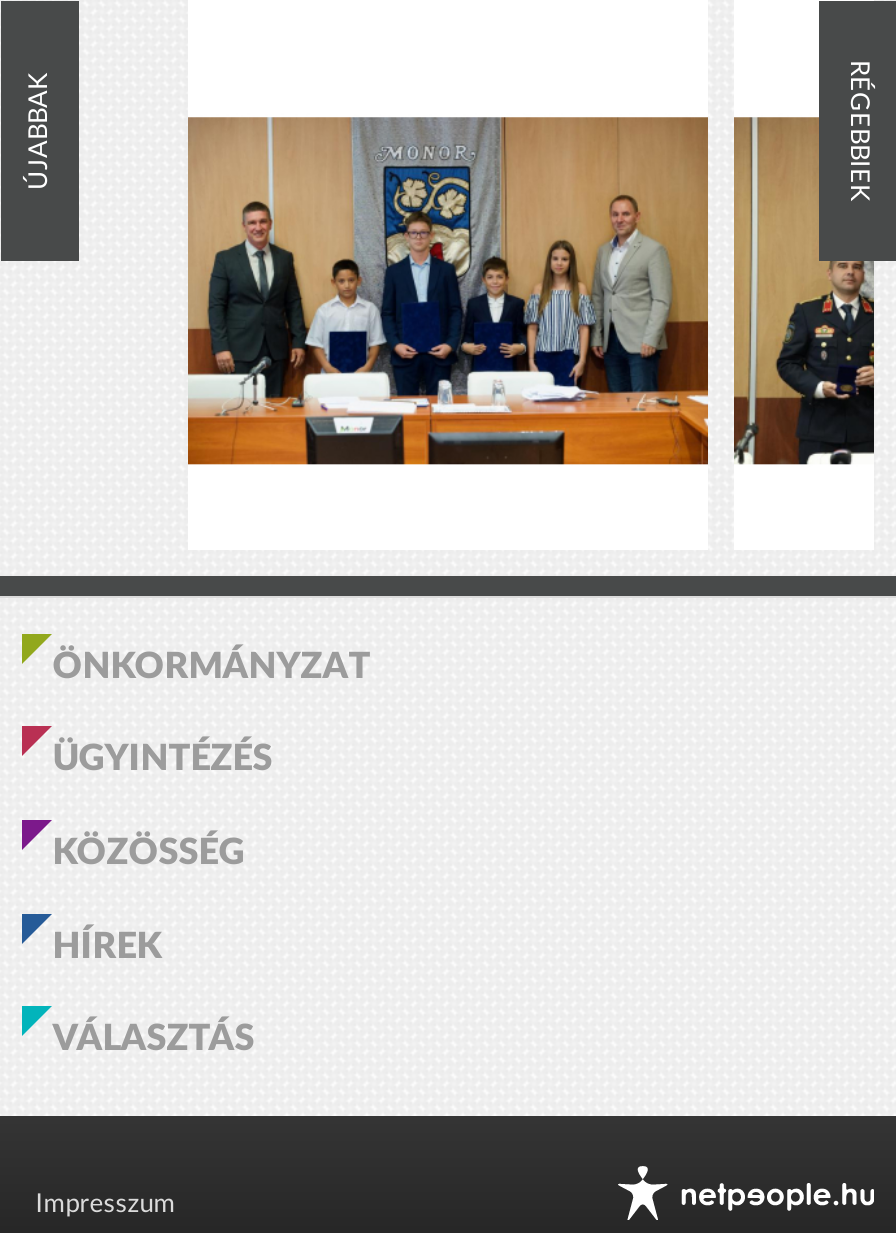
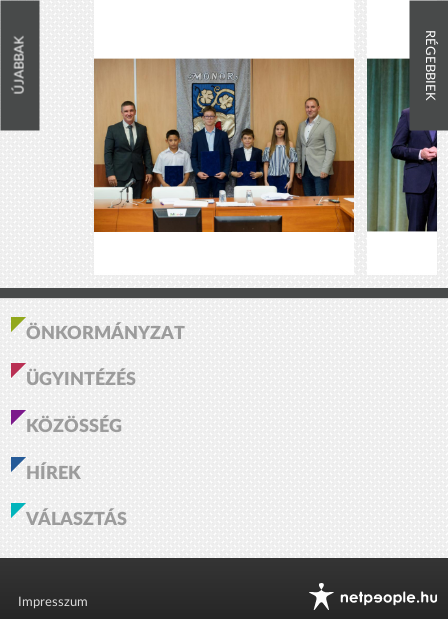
- [image]
+ [image]
